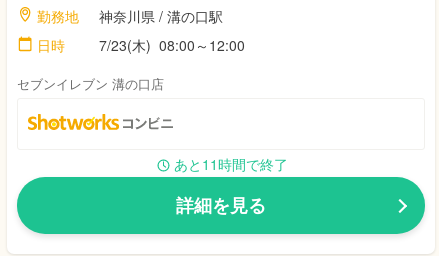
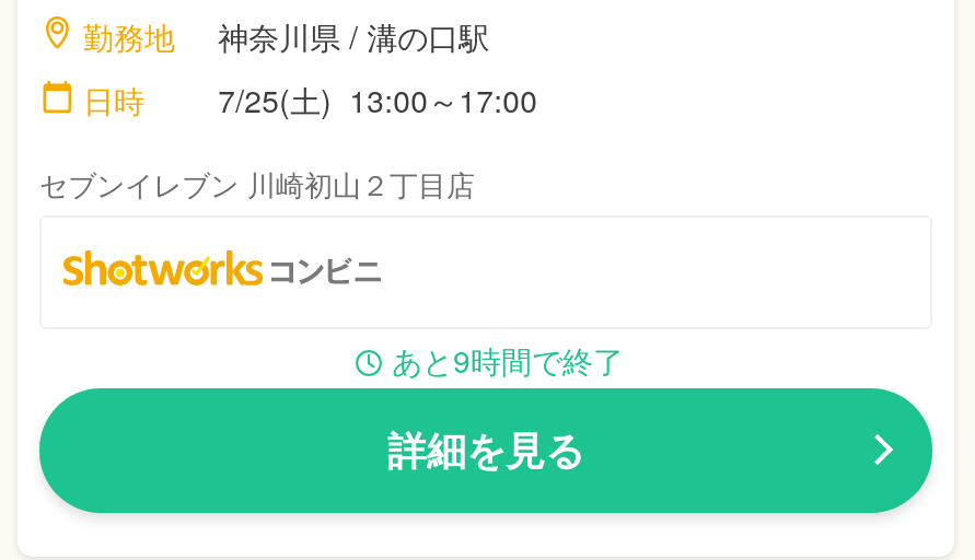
- 日時 7/23(木) 08:00～12:00
+ 日時 7/25(土) 13:00～17:00

- セブンイレブン 溝の口店
+ セブンイレブン 川崎初山２丁目店

- あと11時間で終了
+ あと9時間で終了
